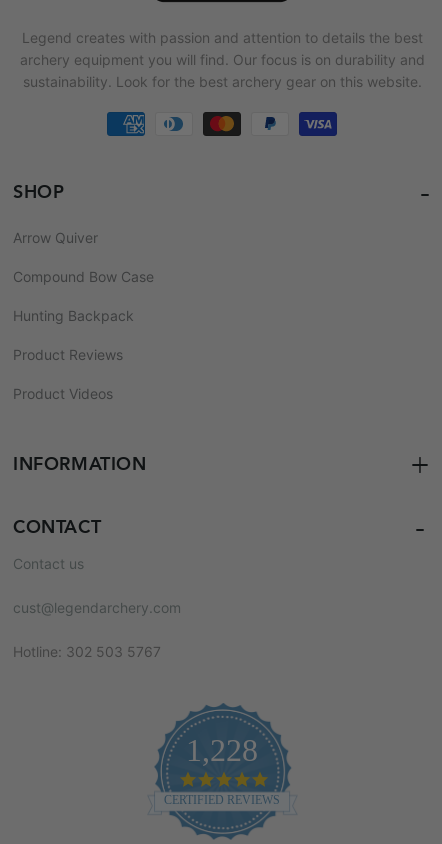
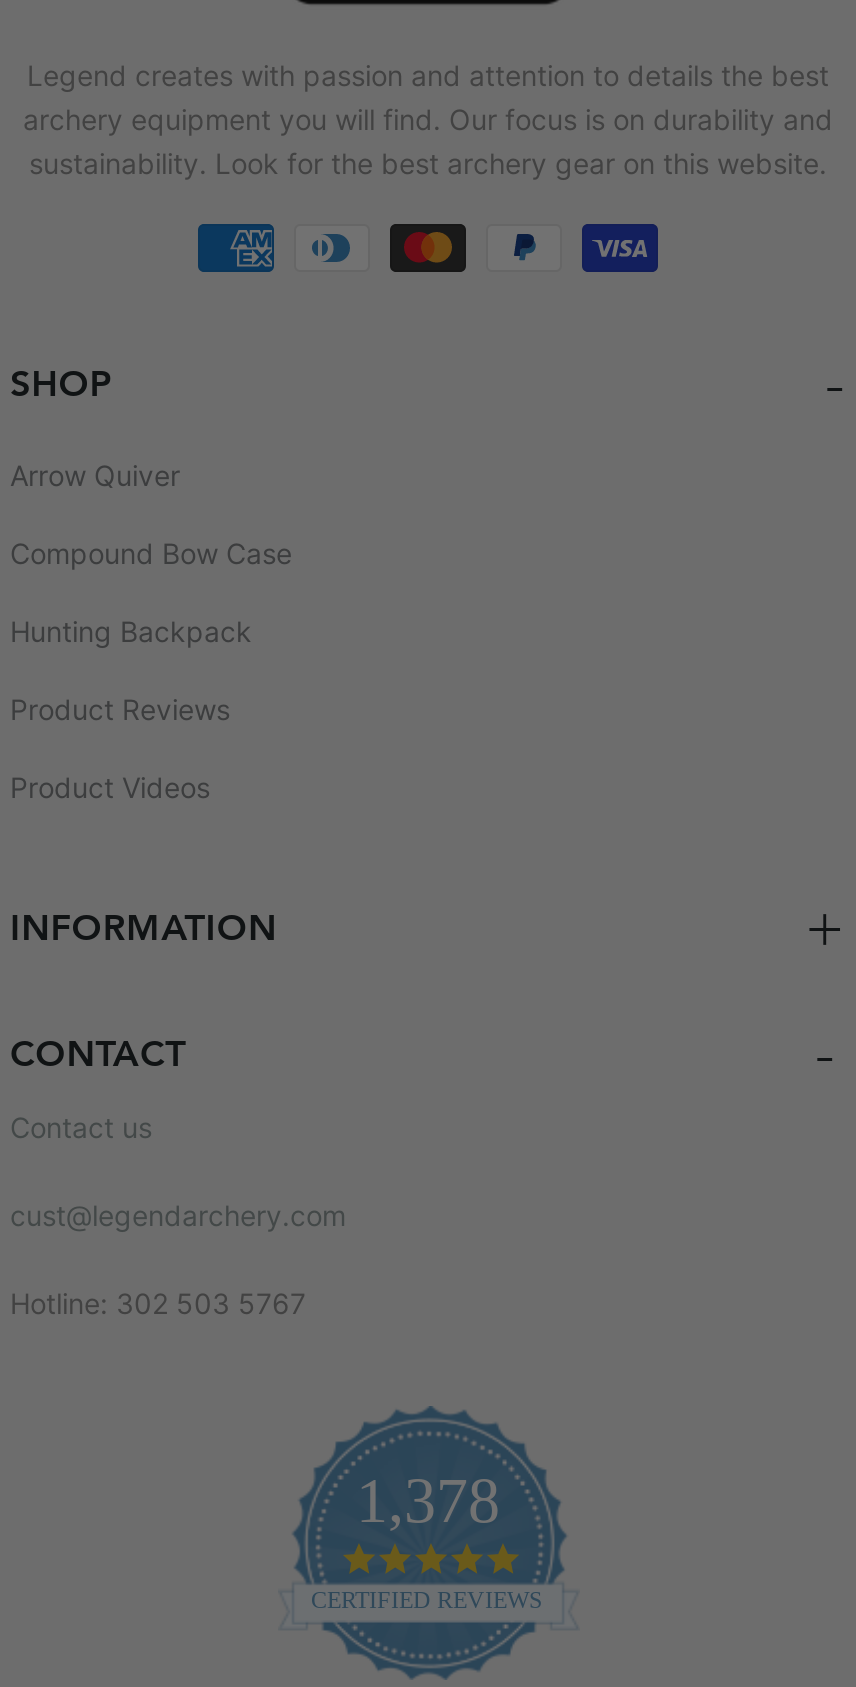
- 1,228
+ 1,378
